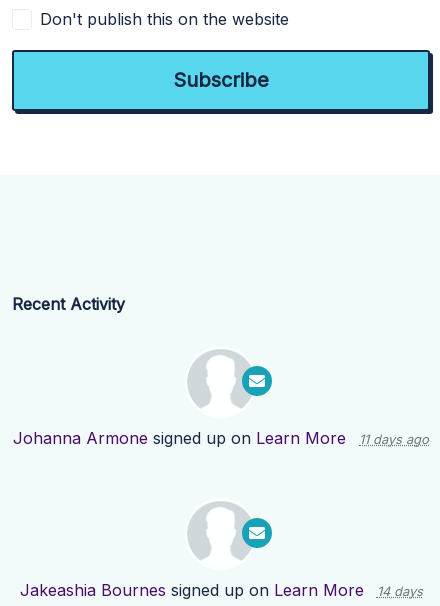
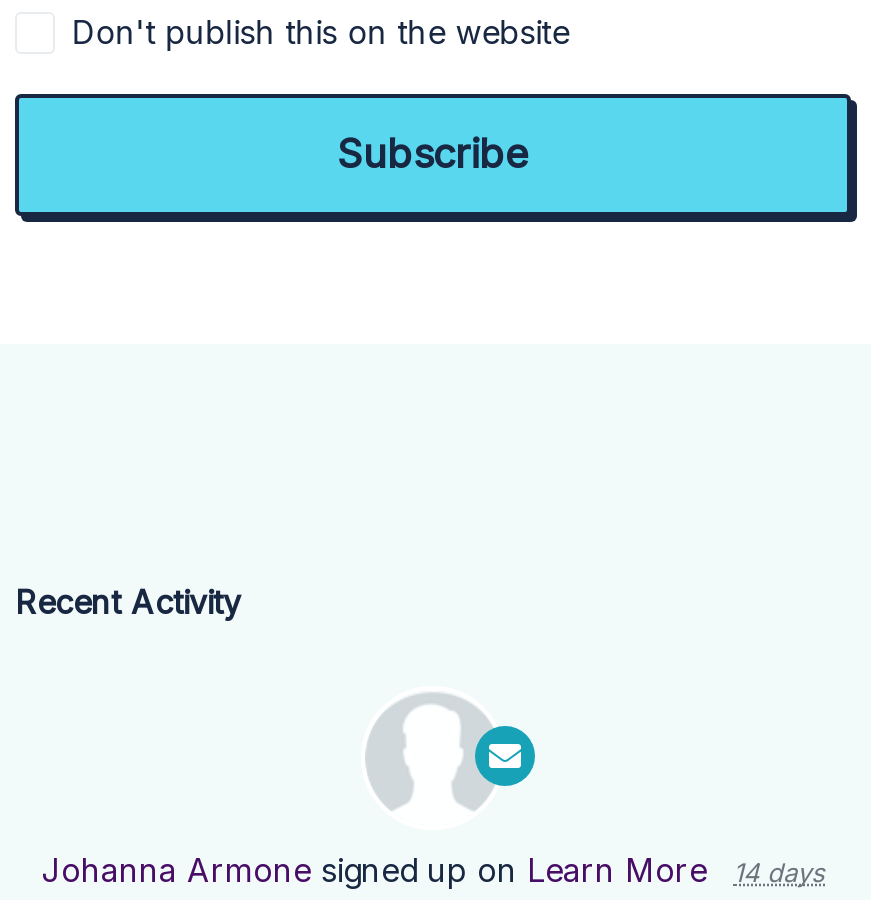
- 11 days ago

- Jakeashia Bournes signed up on Learn More
